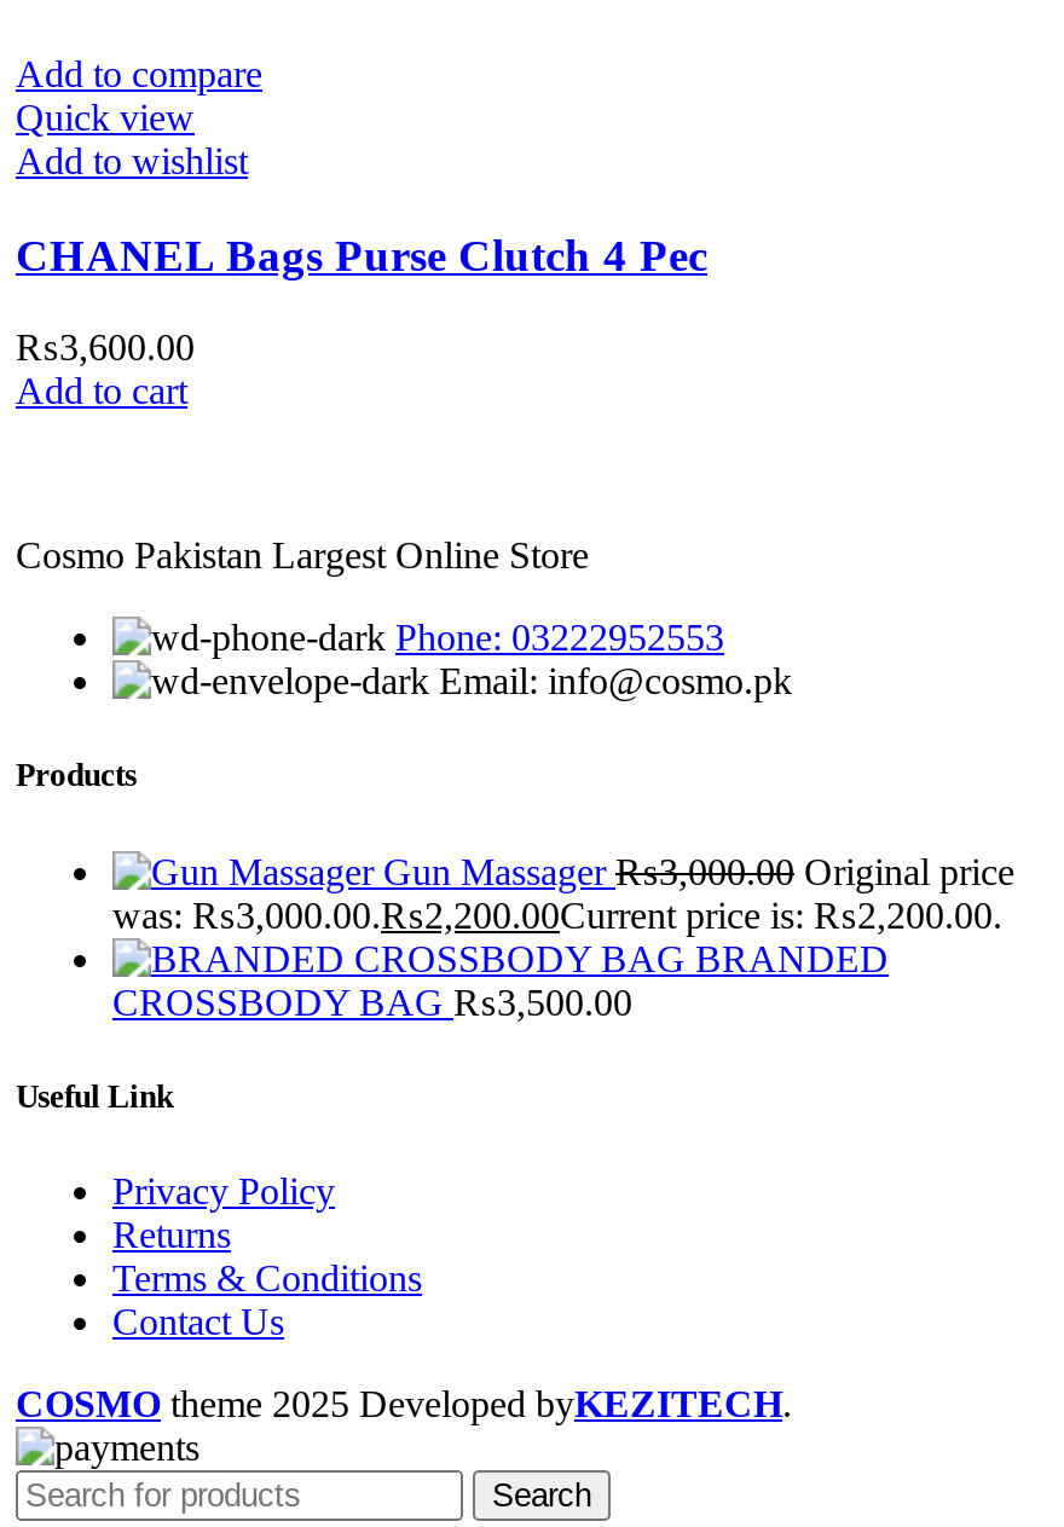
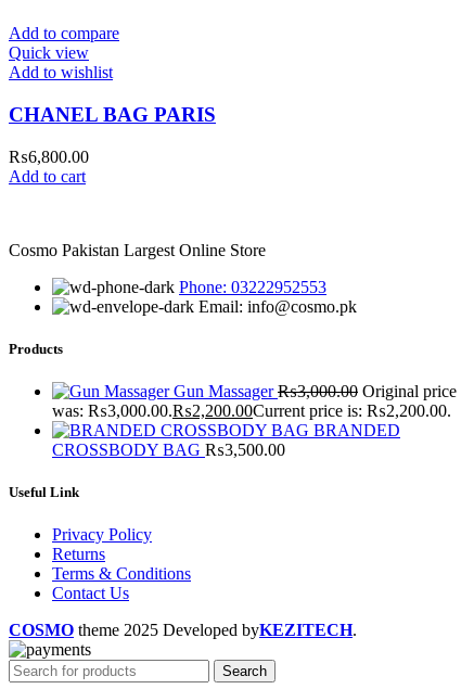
- CHANEL Bags Purse Clutch 4 Pec
+ CHANEL BAG PARIS

- ₨3,600.00
+ ₨6,800.00
